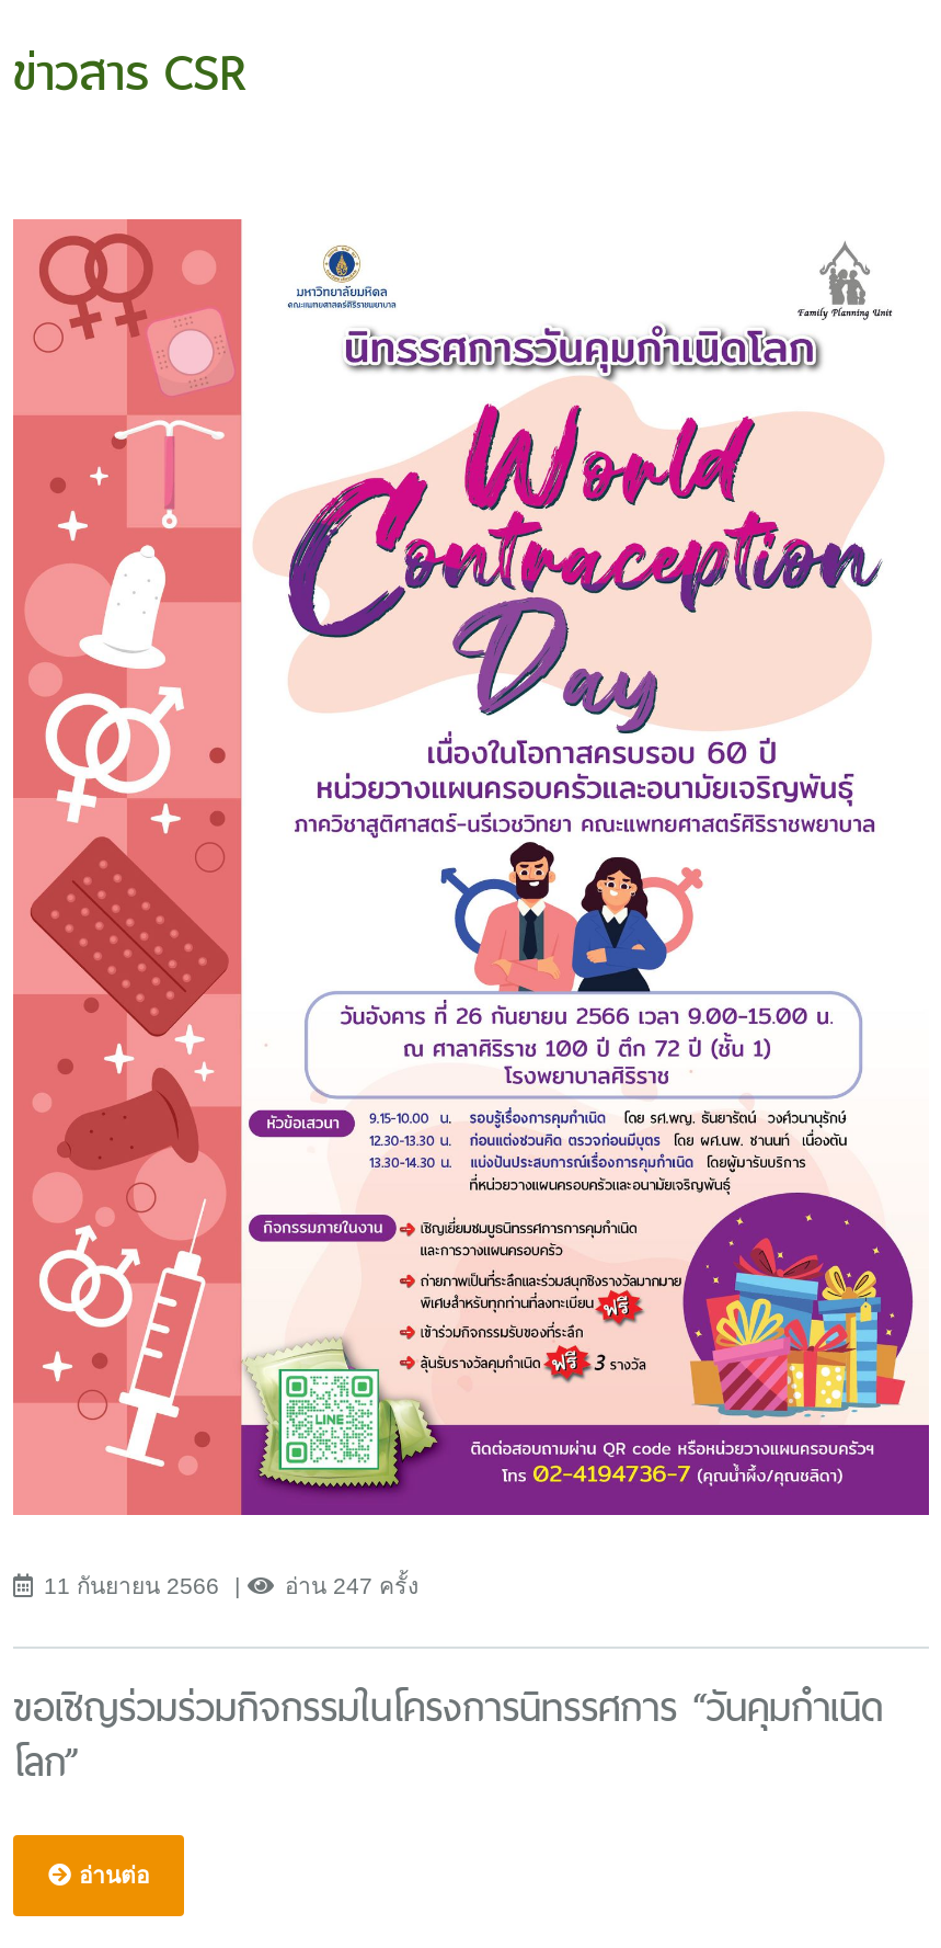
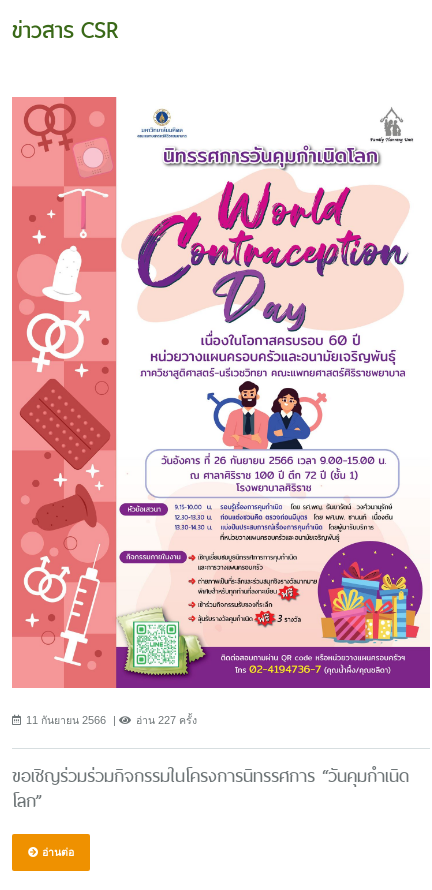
- อ่าน 247 ครั้ง
+ อ่าน 227 ครั้ง
